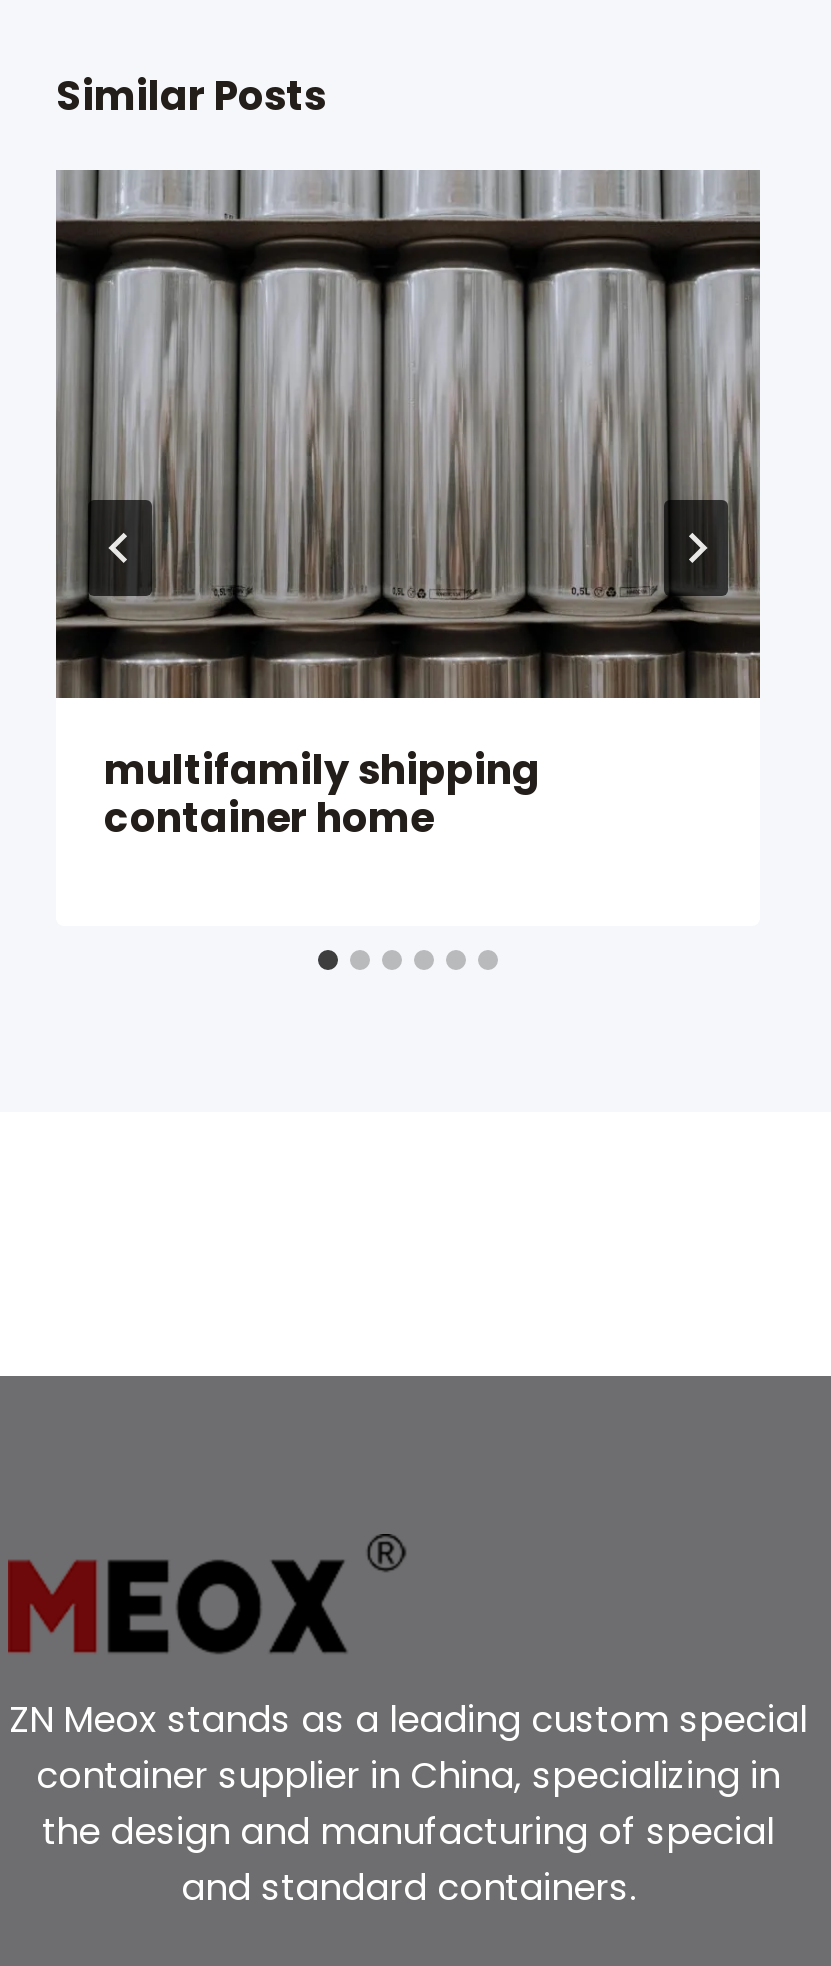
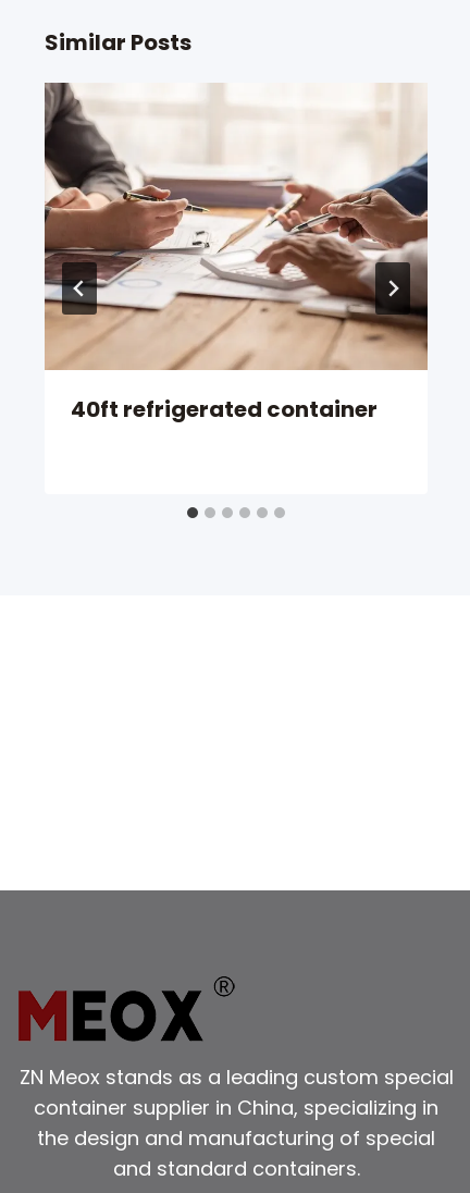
- [image]
- multifamily shipping
- container home
+ [image]
+ 40ft refrigerated container
